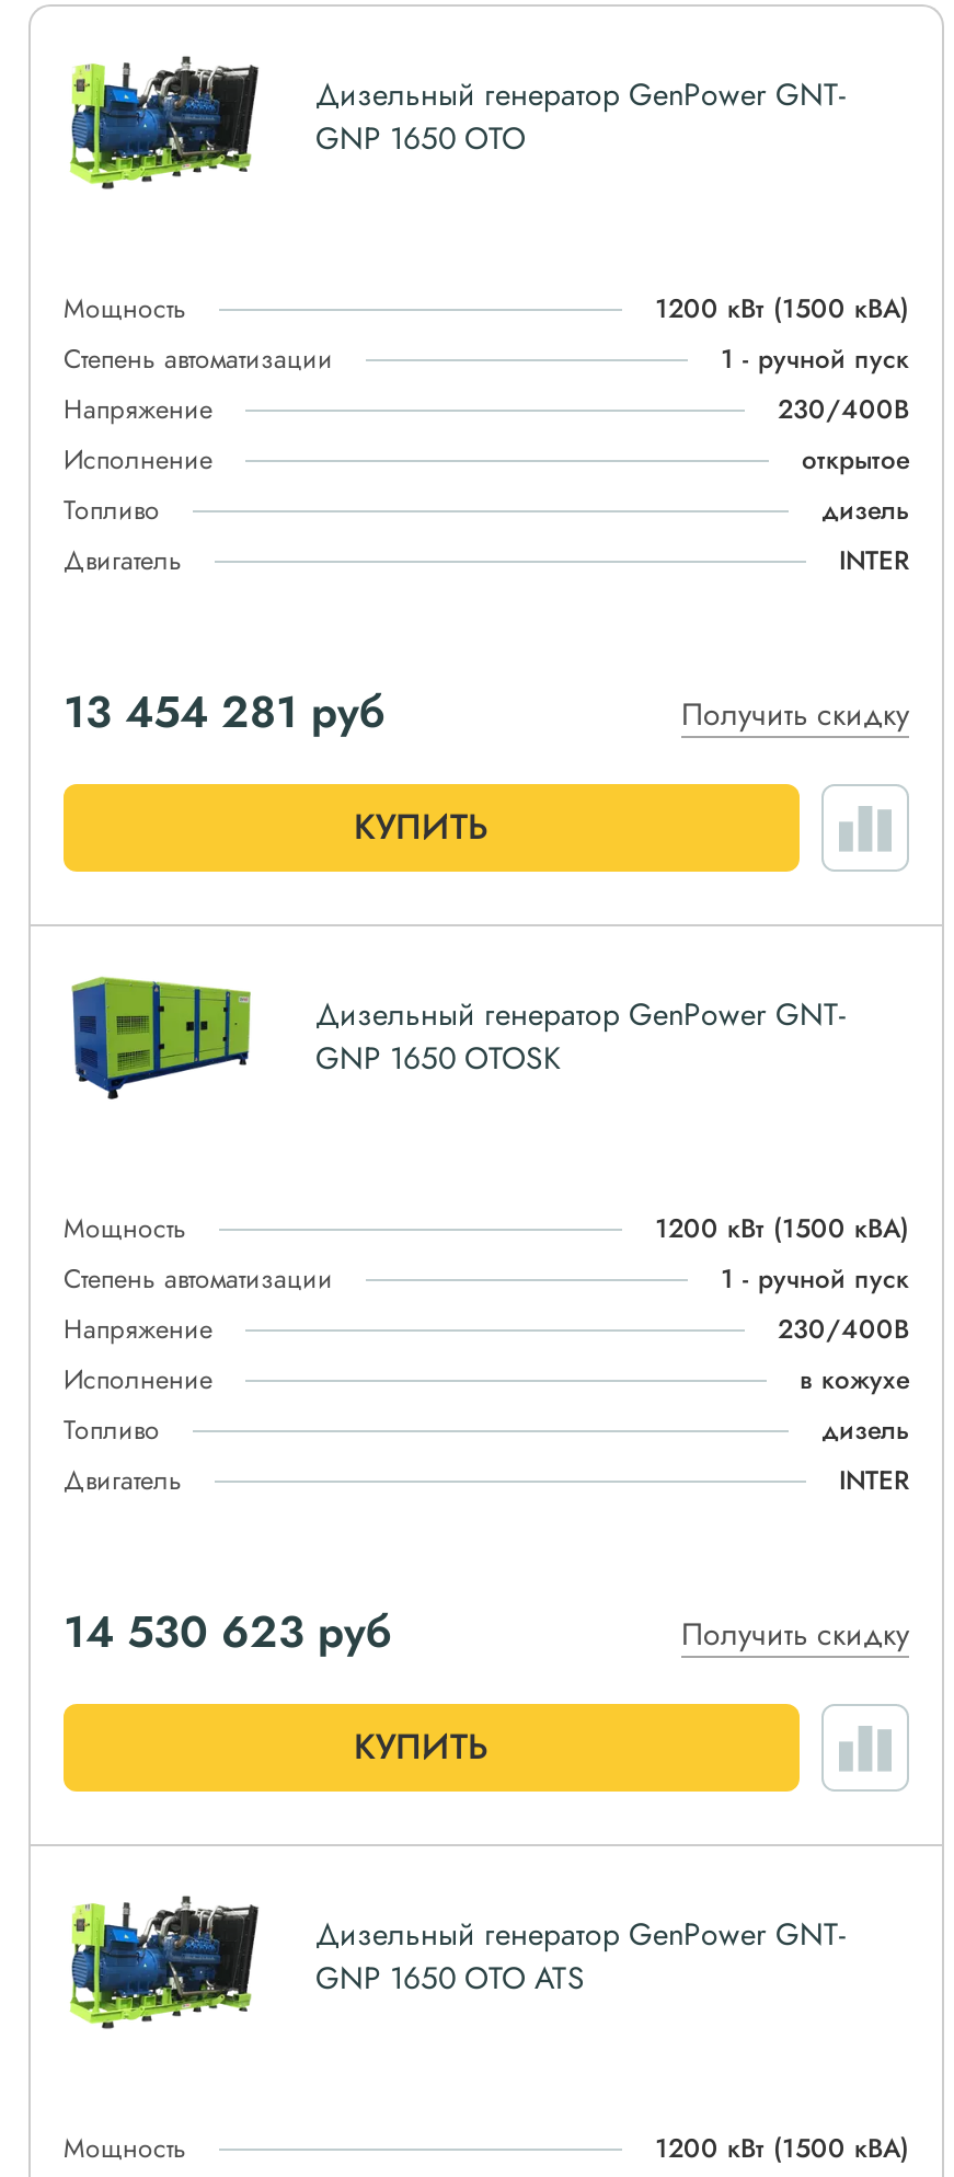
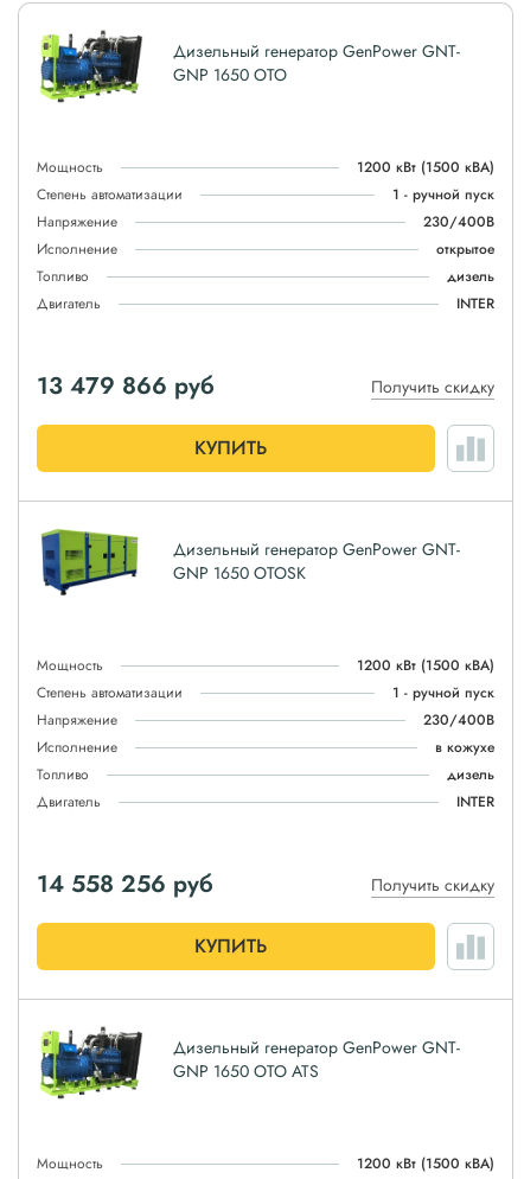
- 13 454 281 руб
+ 13 479 866 руб

- 14 530 623 руб
+ 14 558 256 руб
